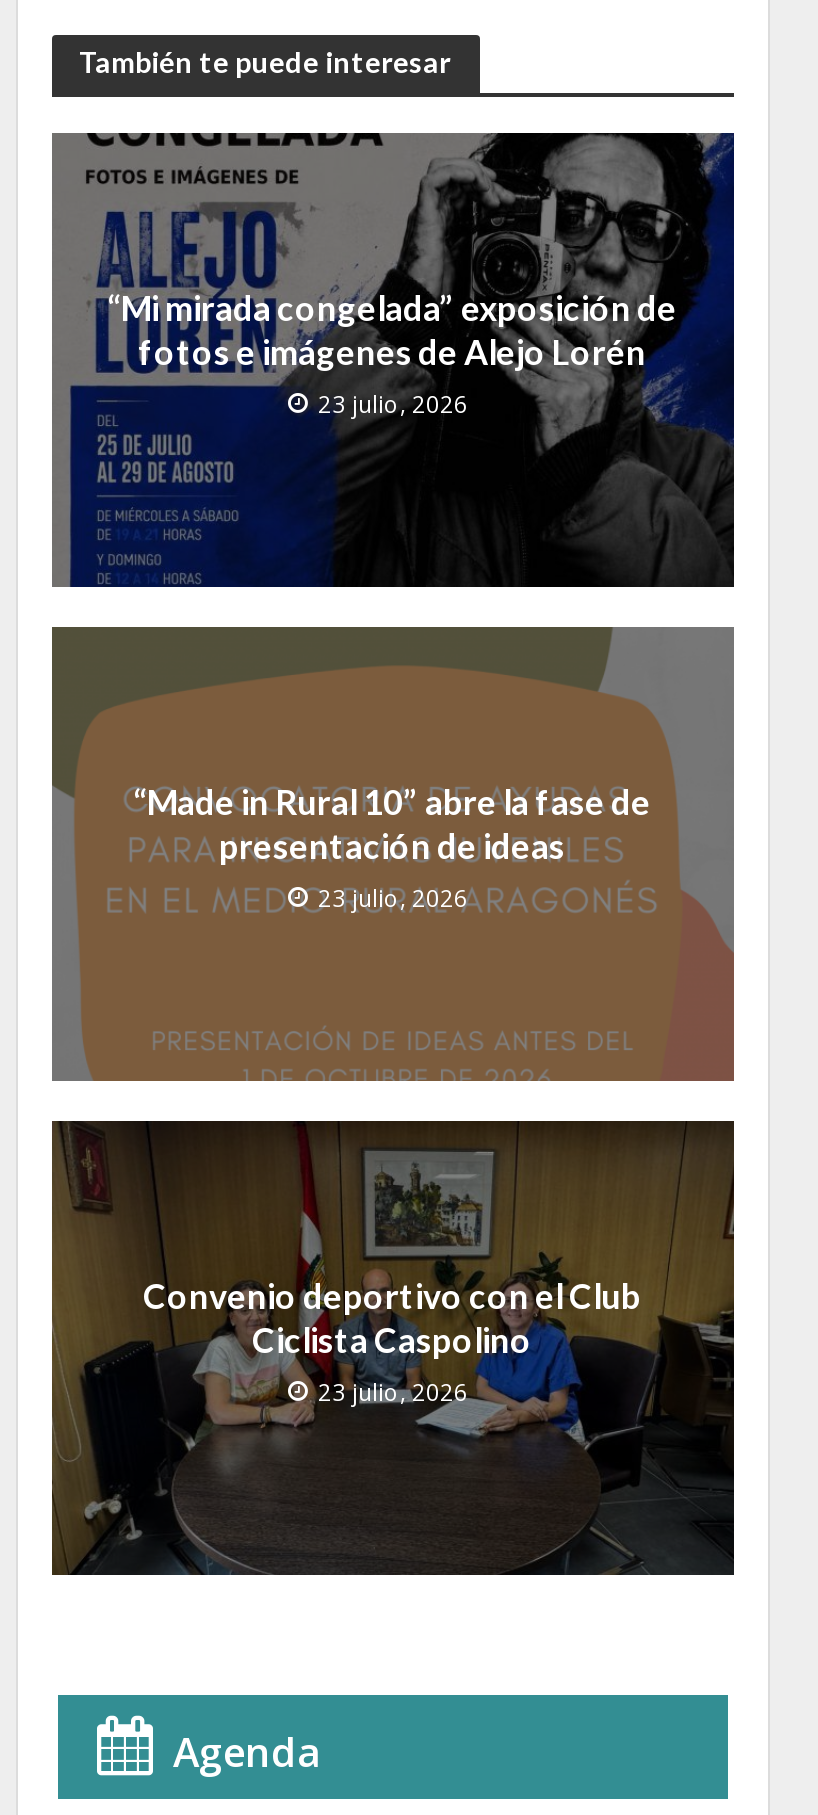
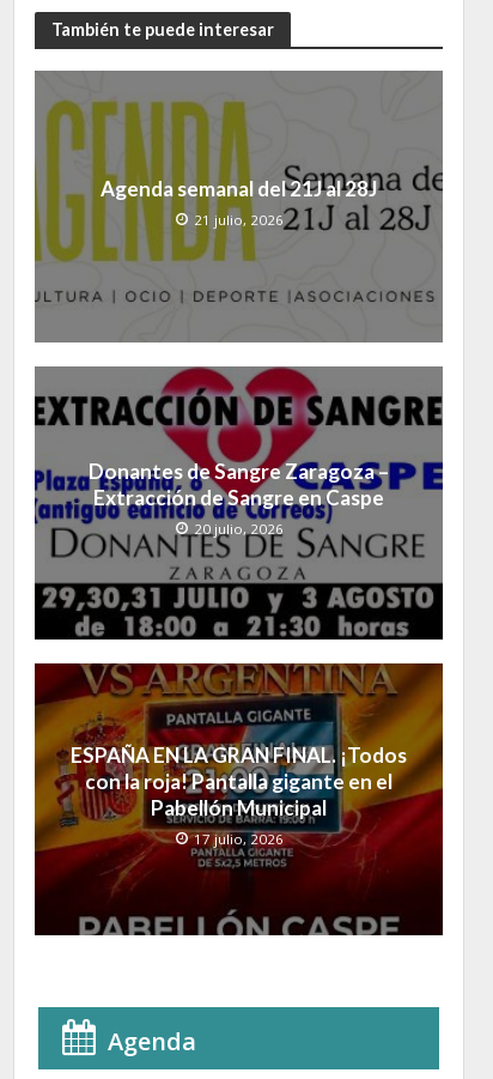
- [image]
- “Mi mirada congelada” exposición de
- fotos e imágenes de Alejo Lorén
- 23 julio, 2026
+ [image]
+ Agenda semanal del 21J al 28J
+ 21 julio, 2026

- [image]
- “Made in Rural 10” abre la fase de
- presentación de ideas
- 23 julio, 2026
+ [image]
+ Donantes de Sangre Zaragoza –
+ Extracción de Sangre en Caspe
+ 20 julio, 2026

- [image]
- Convenio deportivo con el Club
- Ciclista Caspolino
- 23 julio, 2026
+ [image]
+ ESPAÑA EN LA GRAN FINAL. ¡Todos
+ con la roja! Pantalla gigante en el
+ Pabellón Municipal
+ 17 julio, 2026
